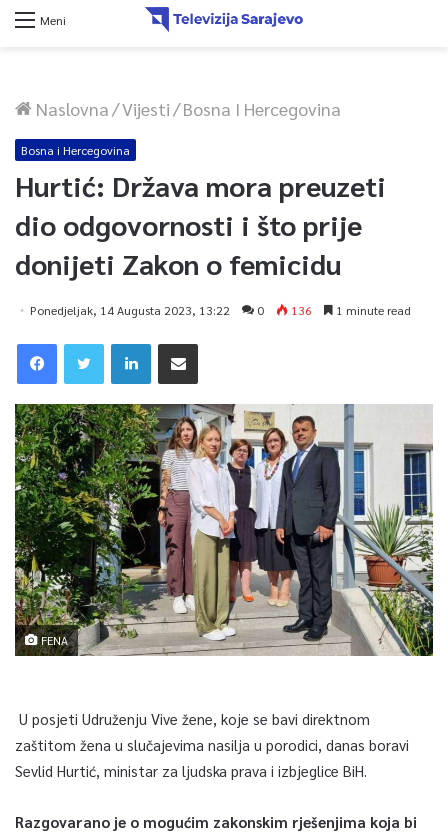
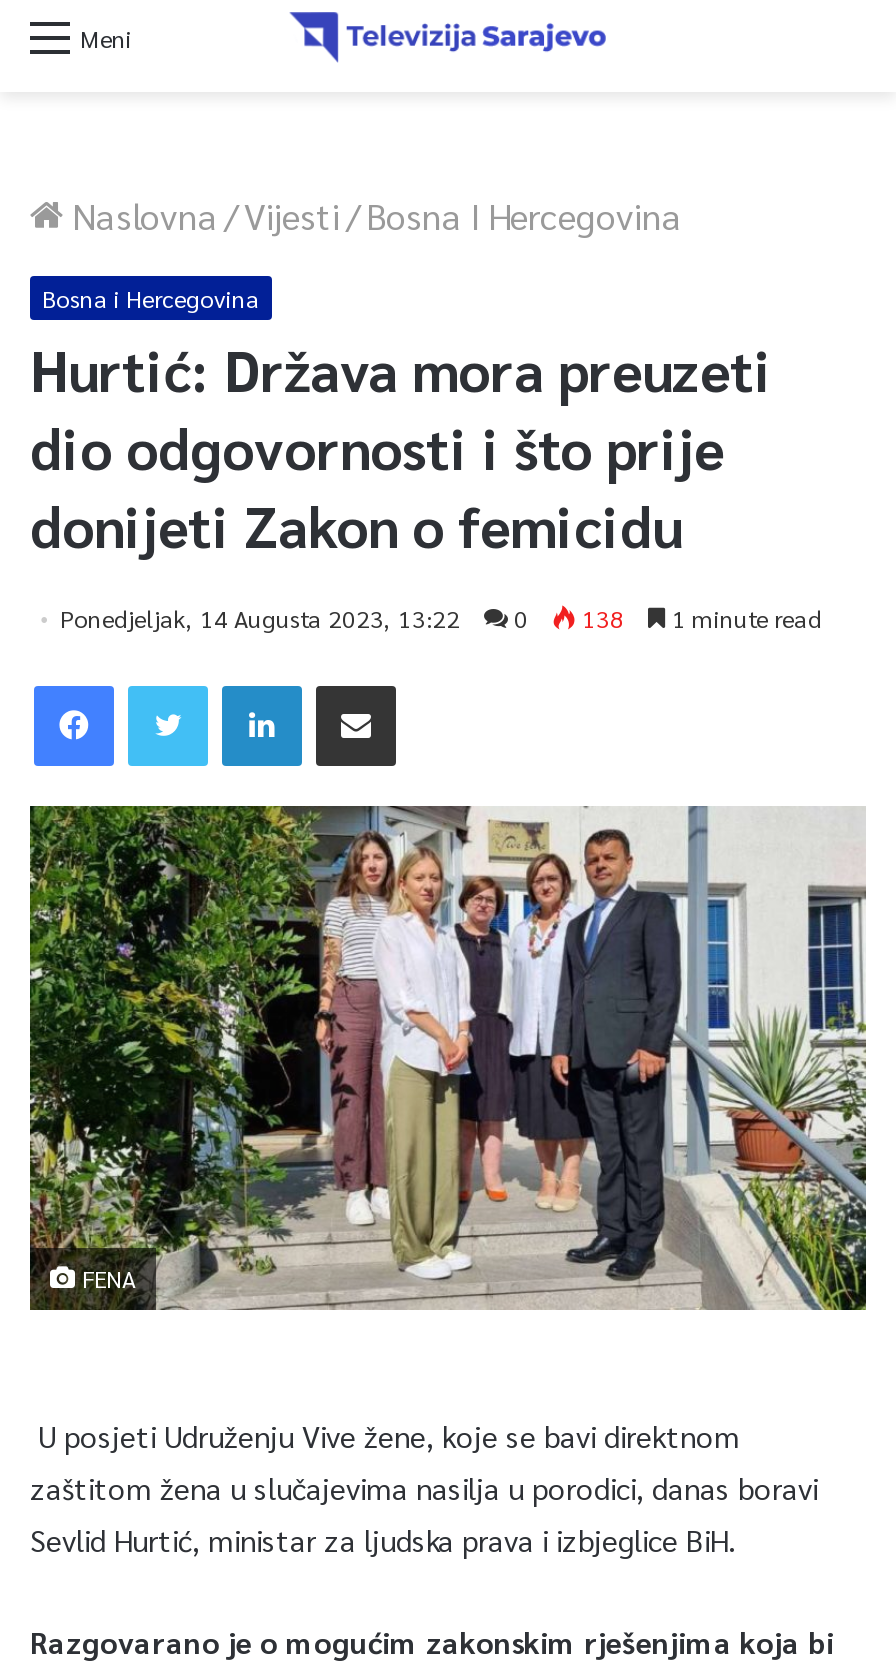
- Ponedjeljak, 14 Augusta 2023, 13:22 0 136 1 minute read
+ Ponedjeljak, 14 Augusta 2023, 13:22 0 138 1 minute read
